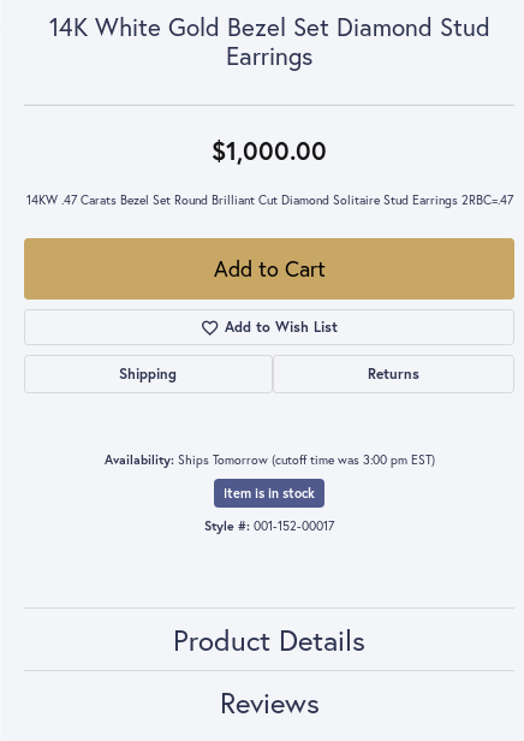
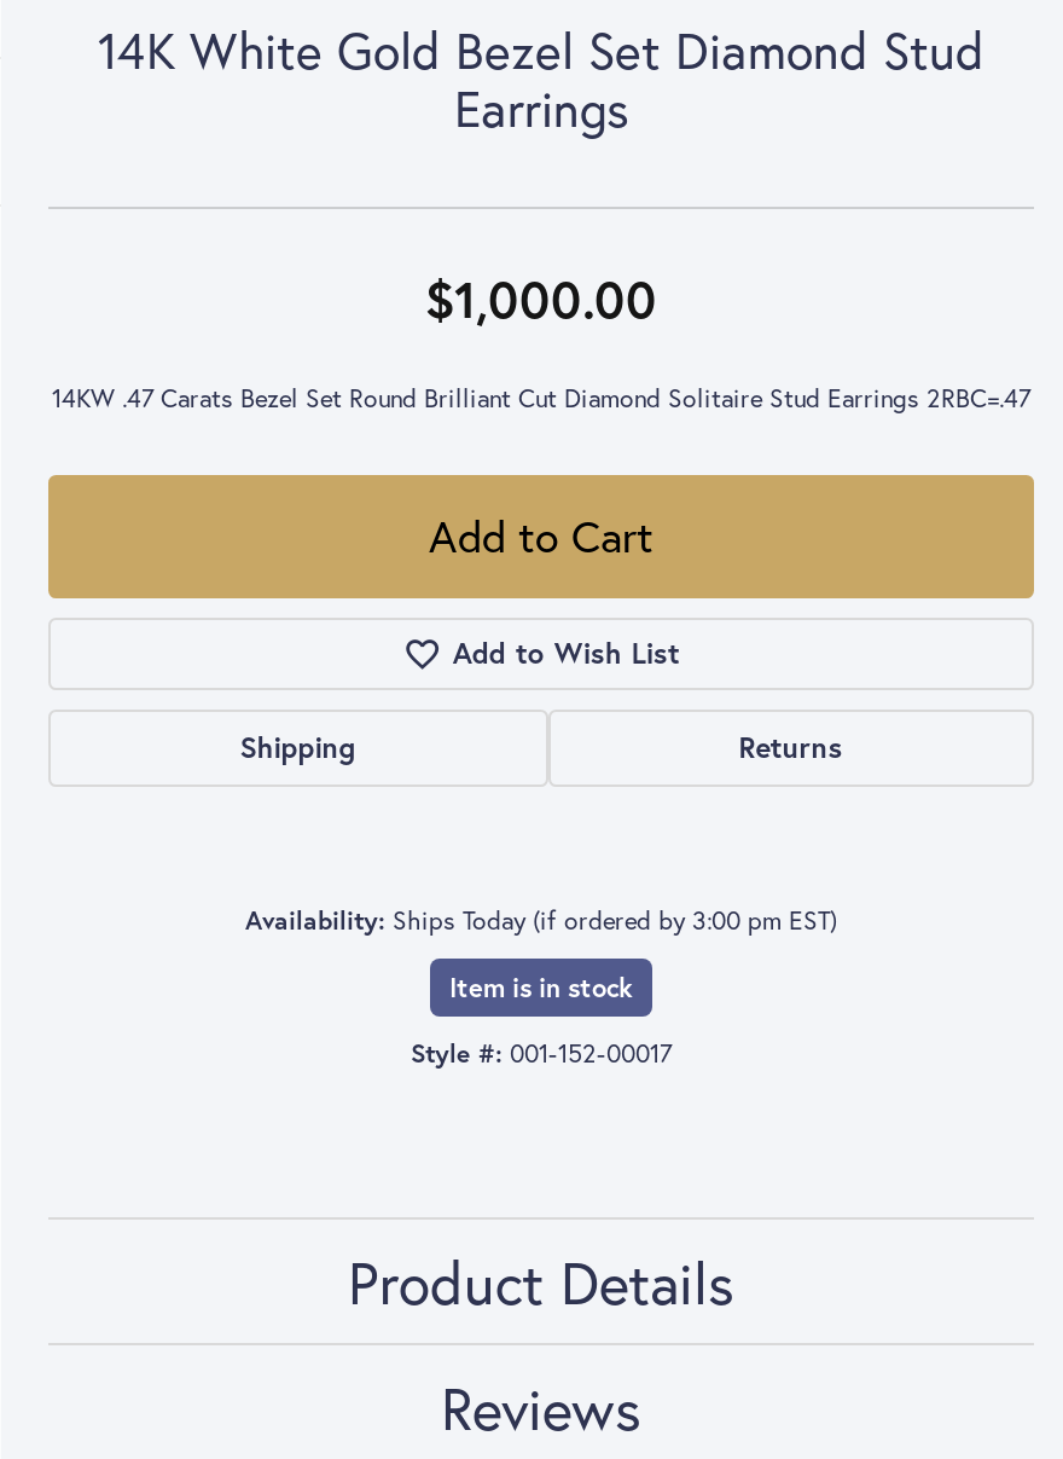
- Availability: Ships Tomorrow (cutoff time was 3:00 pm EST)
+ Availability: Ships Today (if ordered by 3:00 pm EST)
